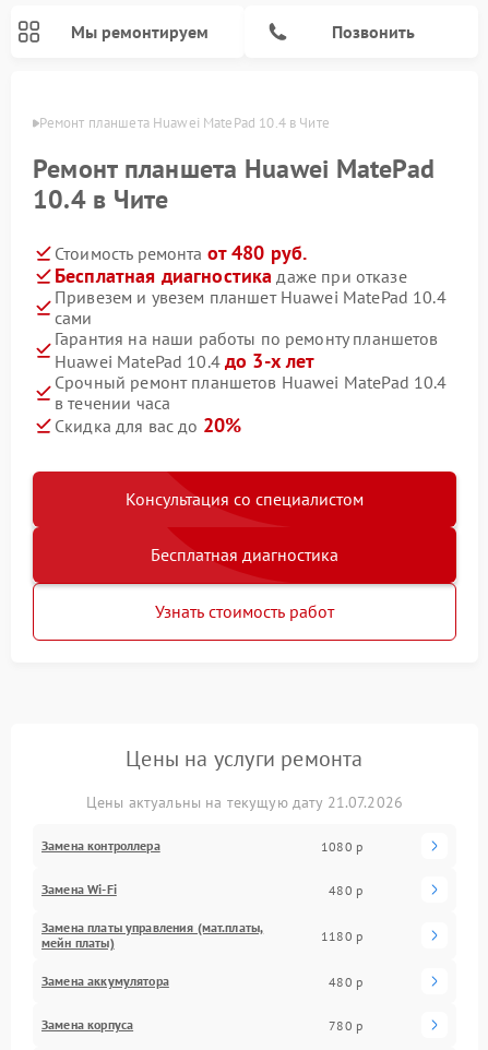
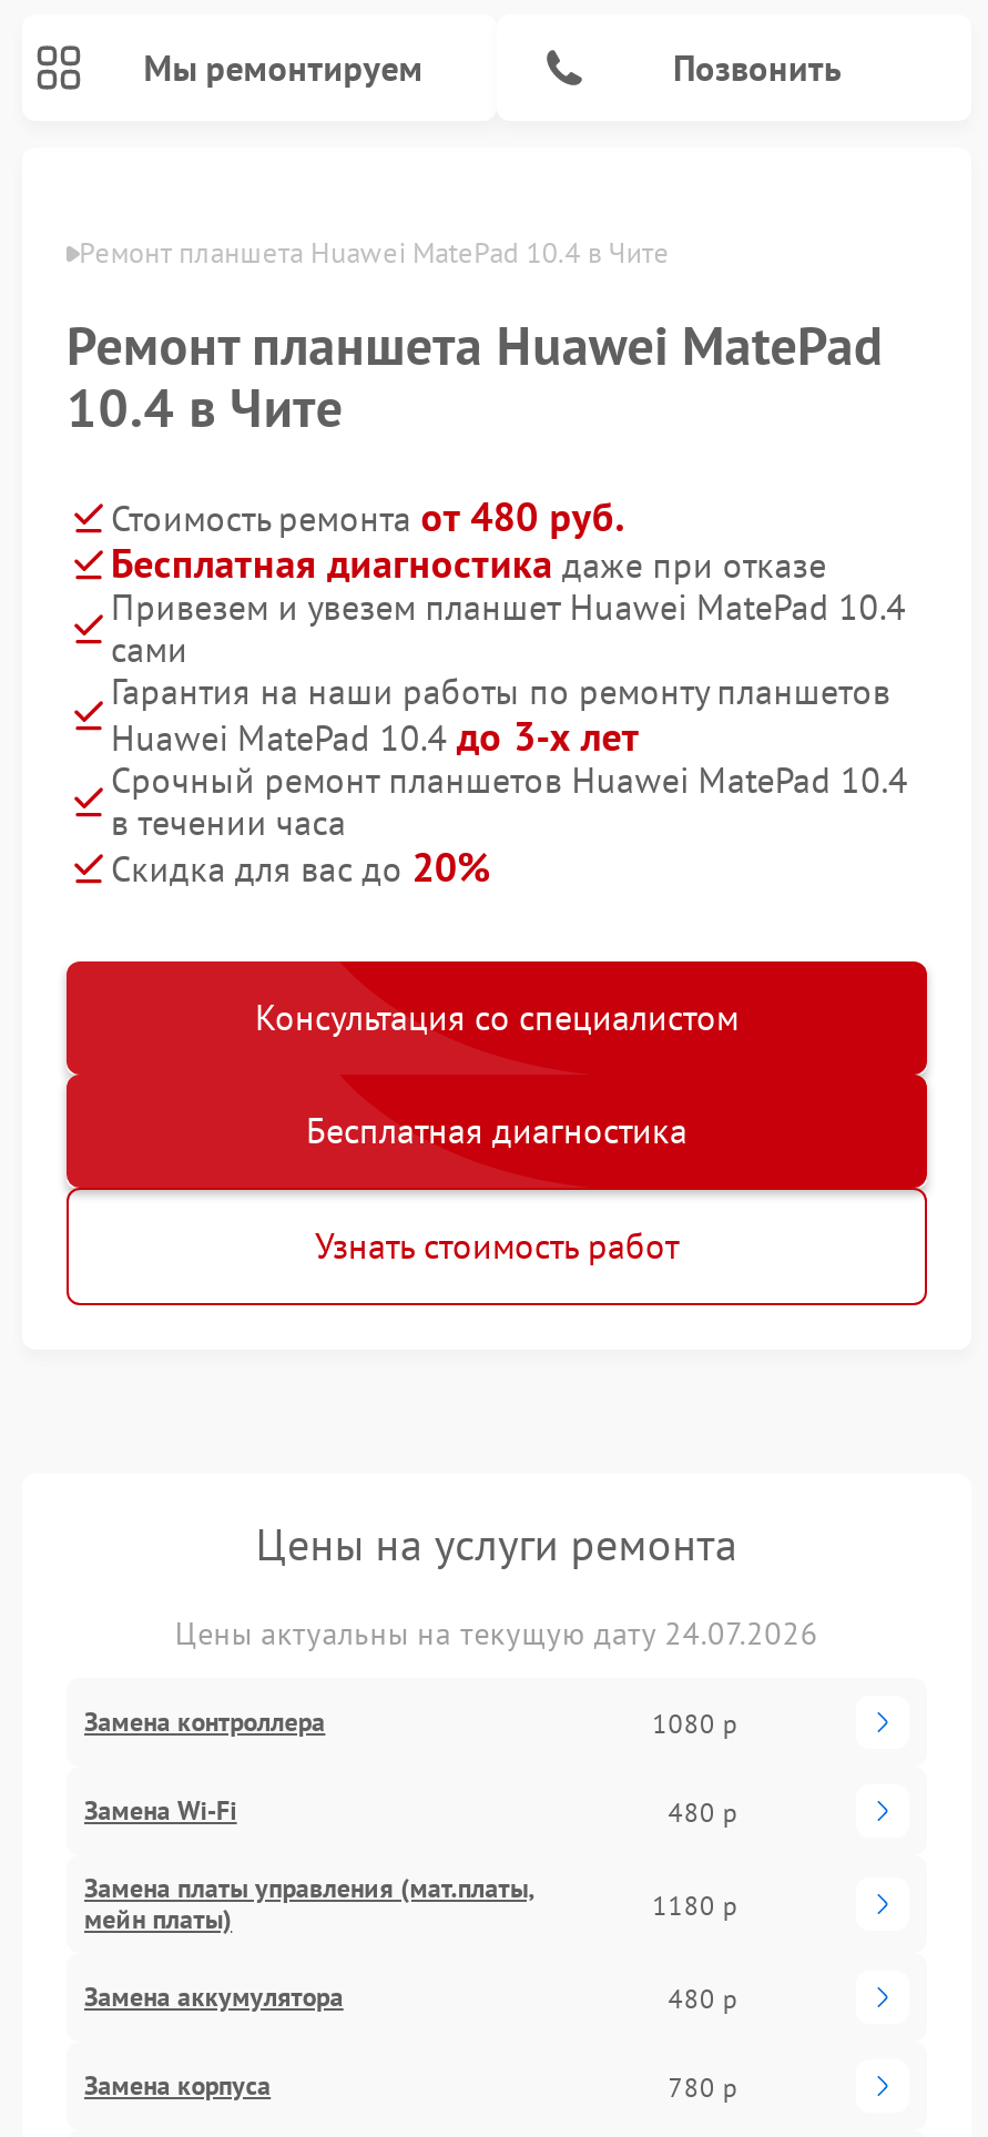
- Цены актуальны на текущую дату 21.07.2026
+ Цены актуальны на текущую дату 24.07.2026
